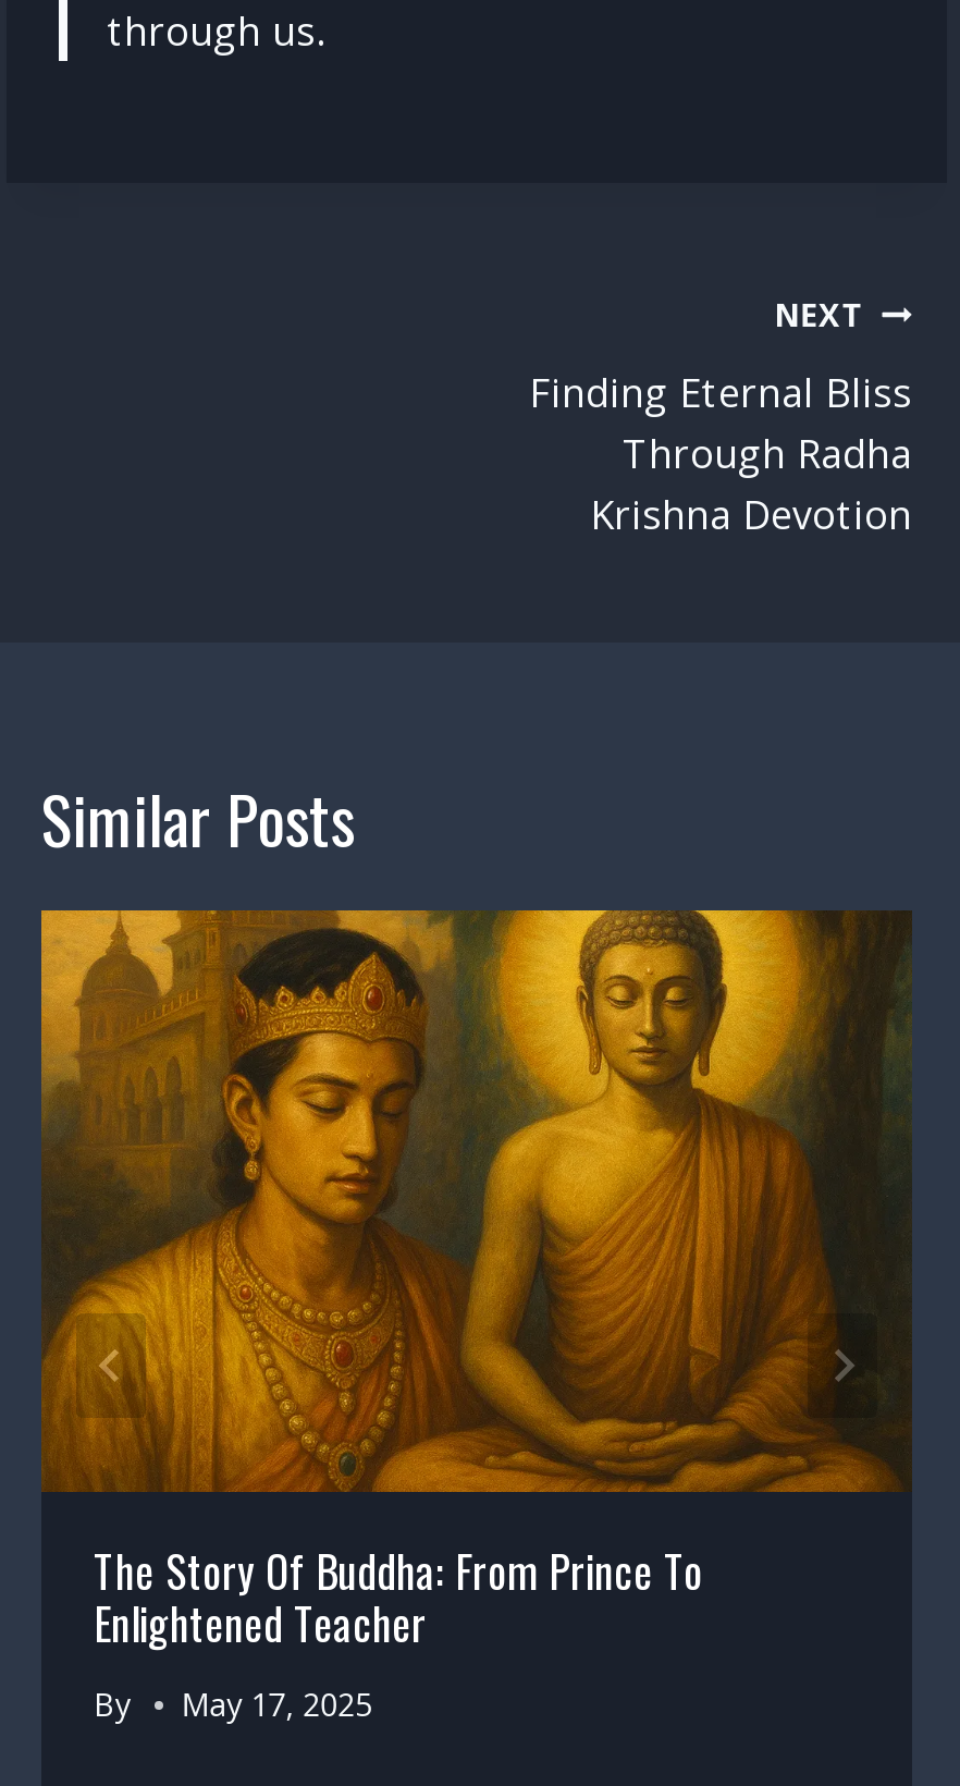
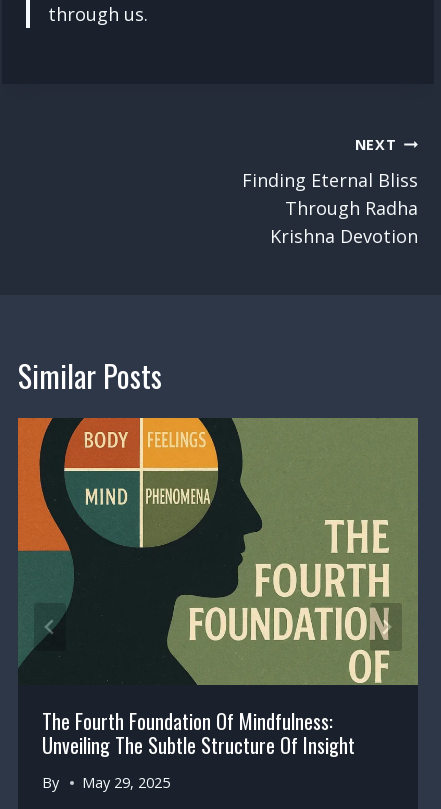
- [image]
- The Story Of Buddha: From Prince To
- Enlightened Teacher
+ [image]
+ The Fourth Foundation Of Mindfulness:
+ Unveiling The Subtle Structure Of Insight

- By May 17, 2025
+ By May 29, 2025
